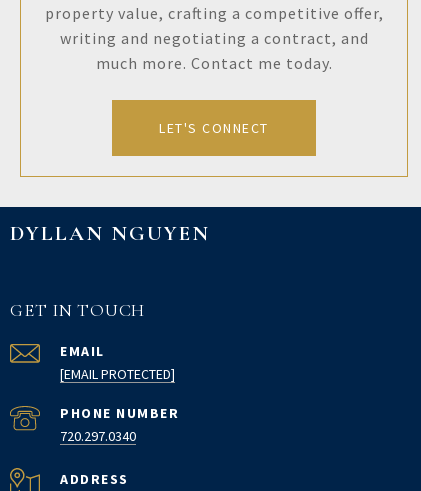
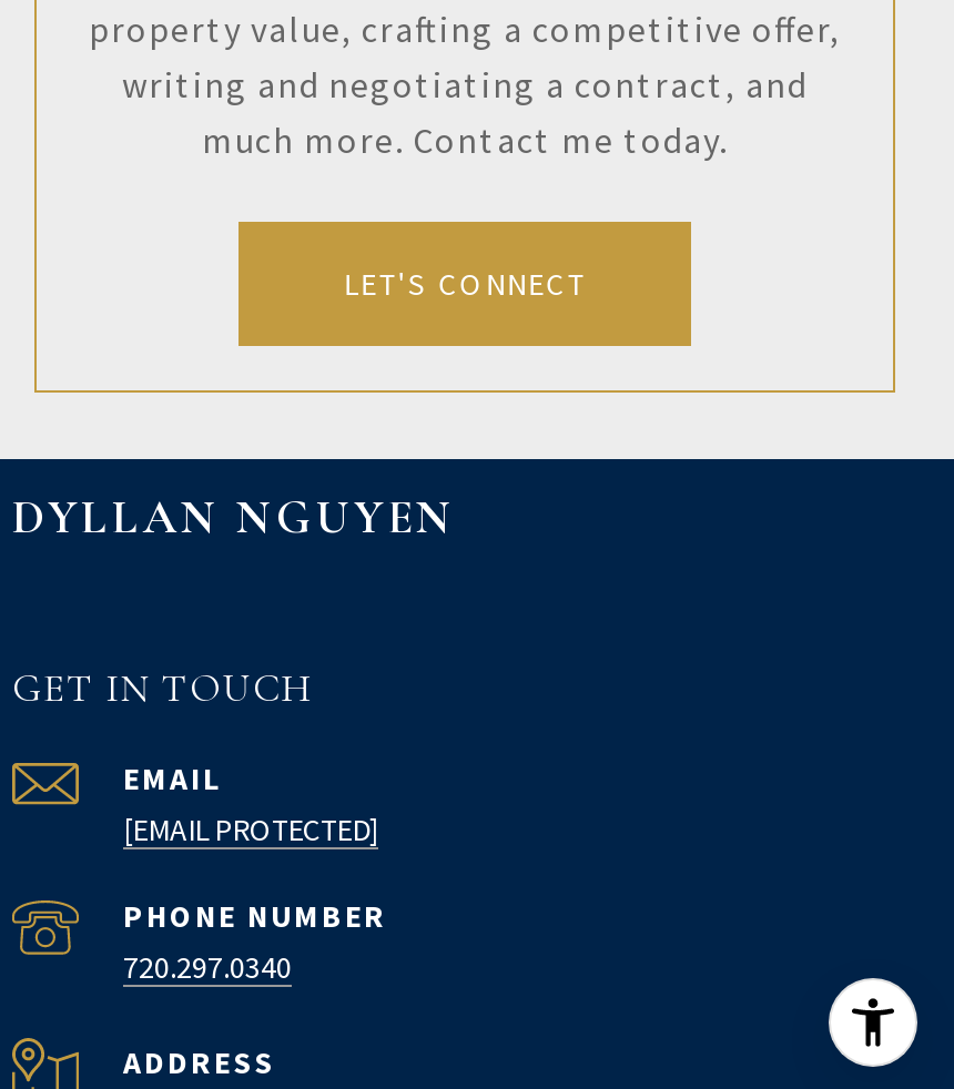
+ [image]
